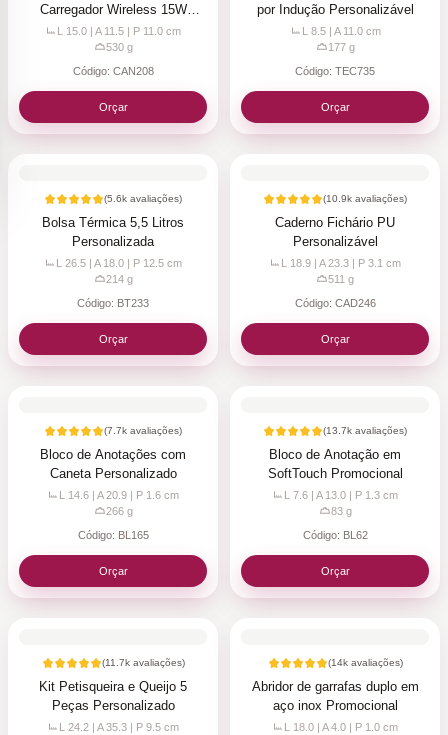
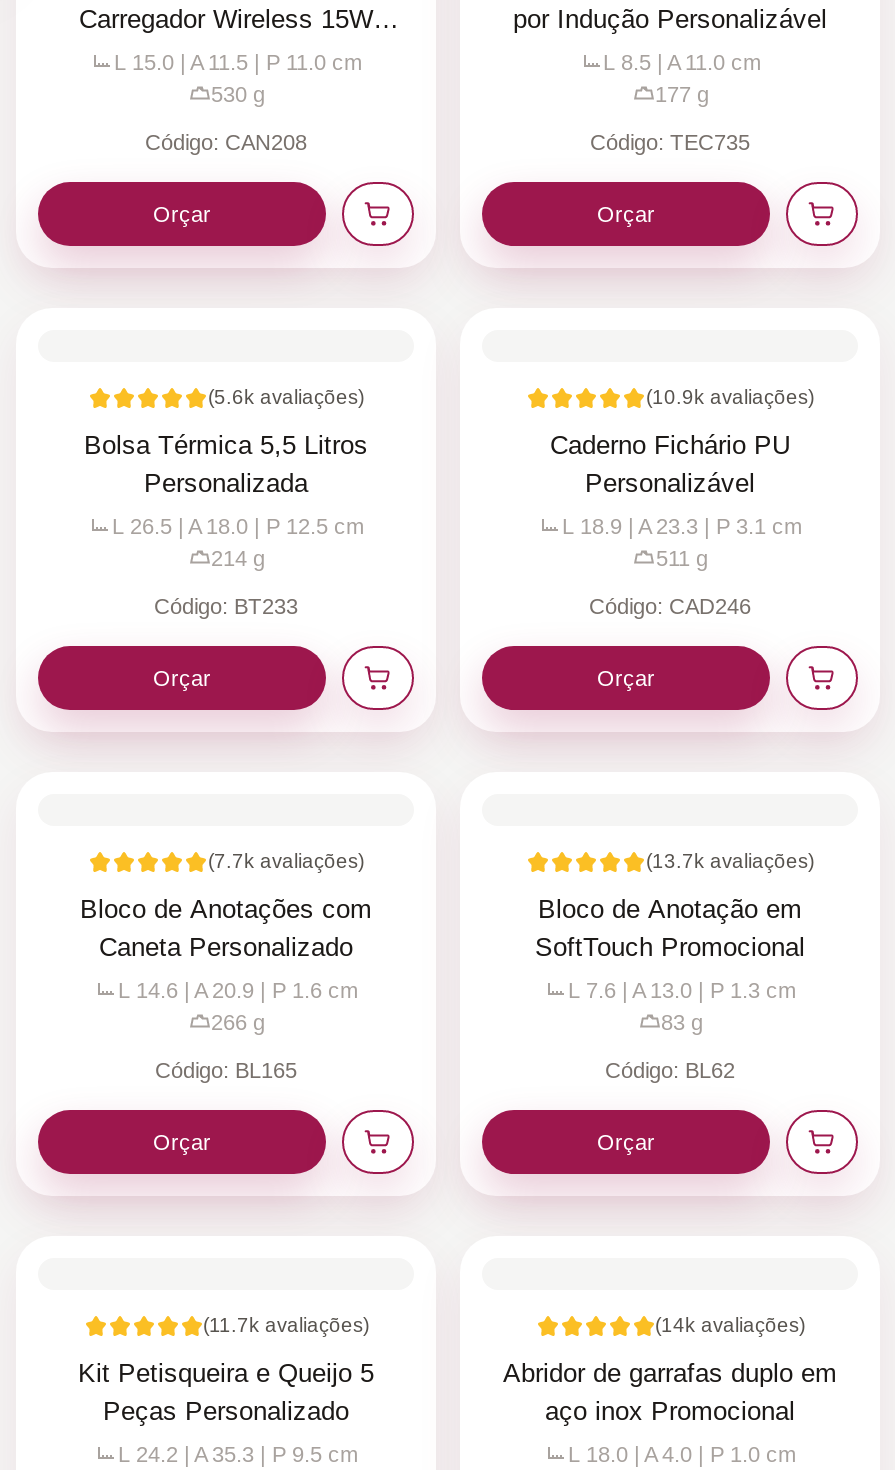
- [image]
+ [image]

- [image]
+ [image]

- [image]
+ [image]

- [image]
+ [image]

- [image]
+ [image]

- [image]
+ [image]
